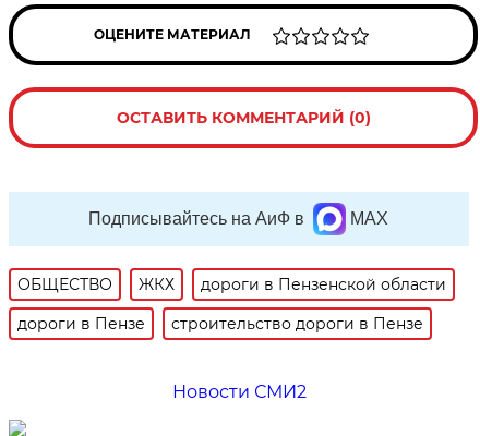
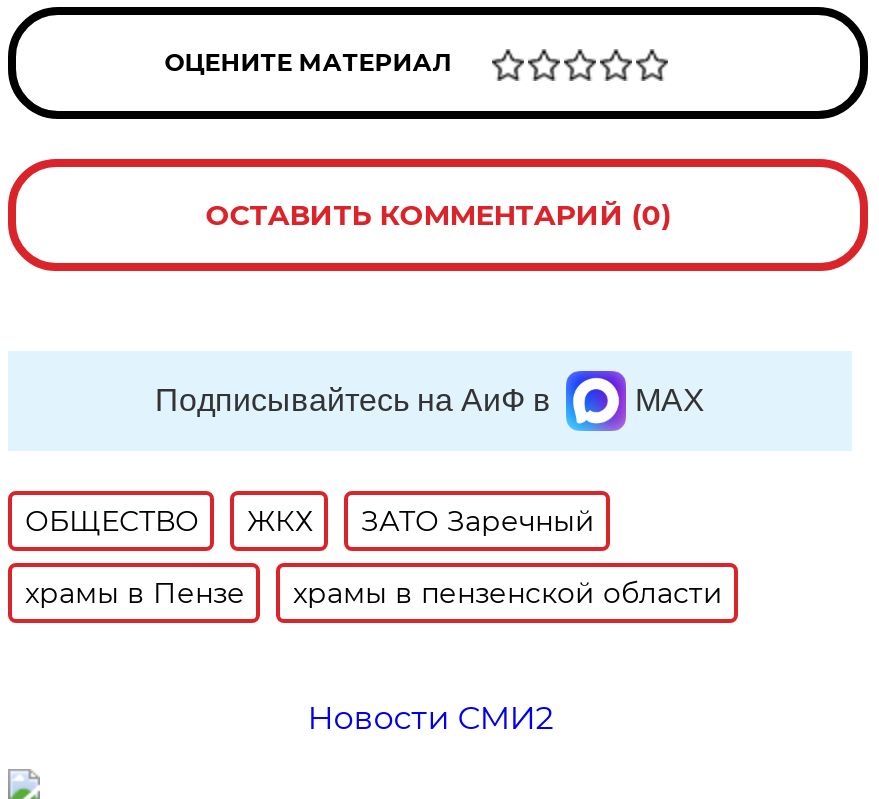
- дороги в Пензенской области
+ ЗАТО Заречный

- дороги в Пензе
- строительство дороги в Пензе
+ храмы в Пензе
+ храмы в пензенской области
